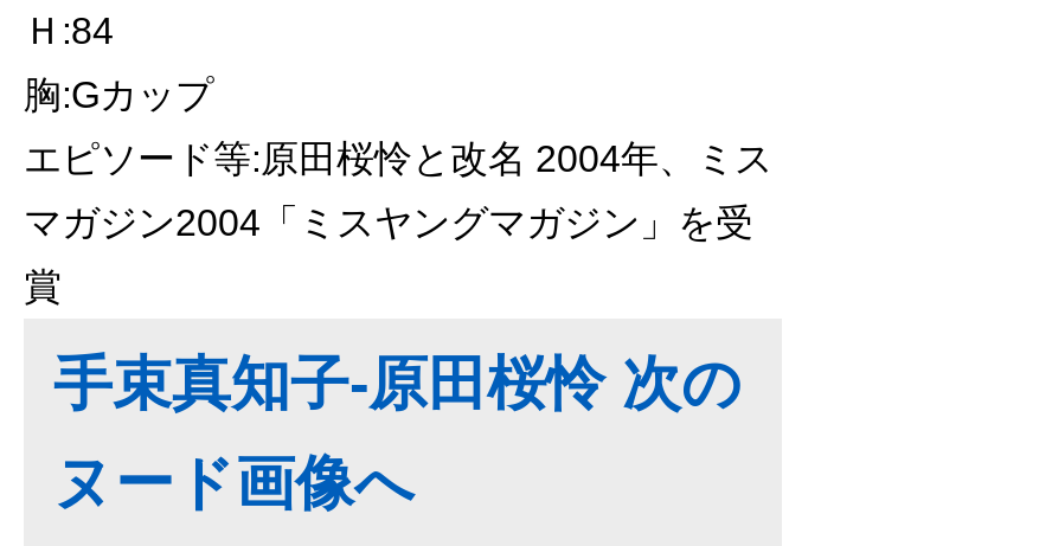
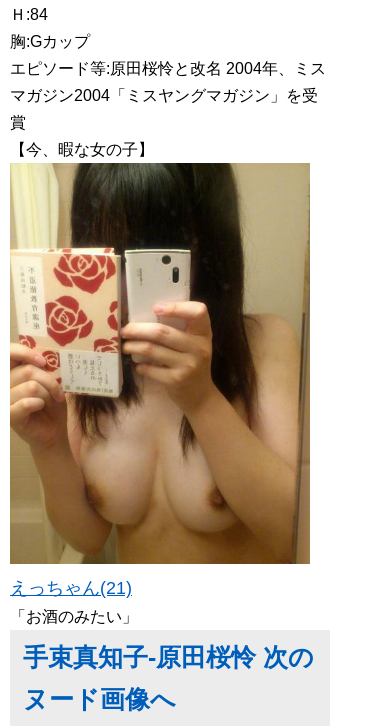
+ [image]
+ えっちゃん(21)
+ 「お酒のみたい」

+ 【今、暇な女の子】
